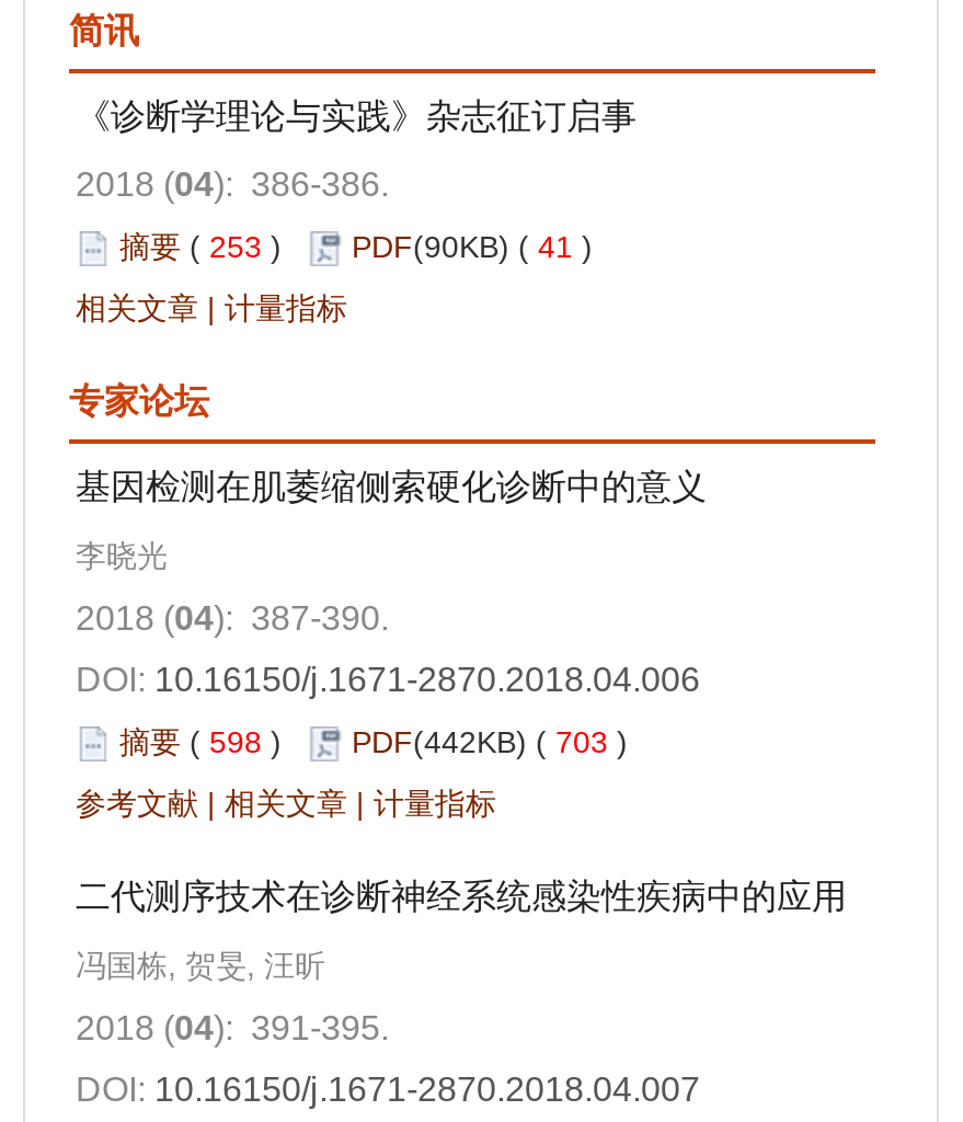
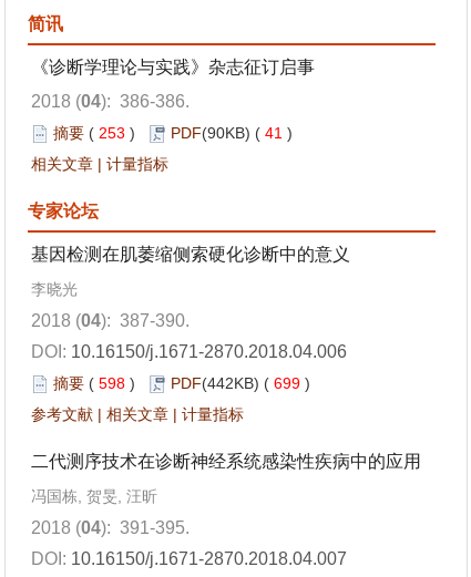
- 摘要(598) PDF(442KB) (703)
+ 摘要(598) PDF(442KB) (699)
